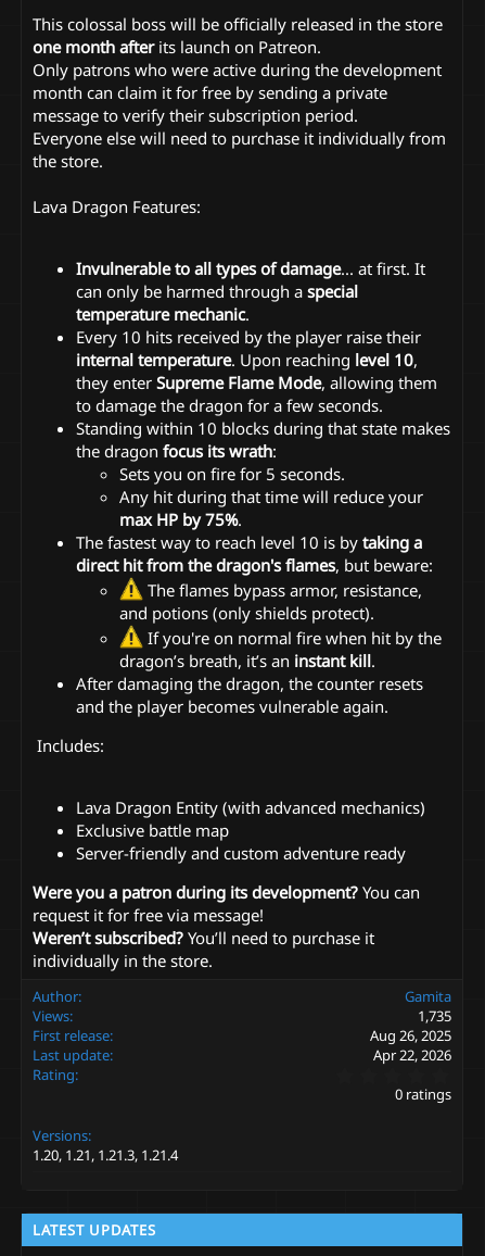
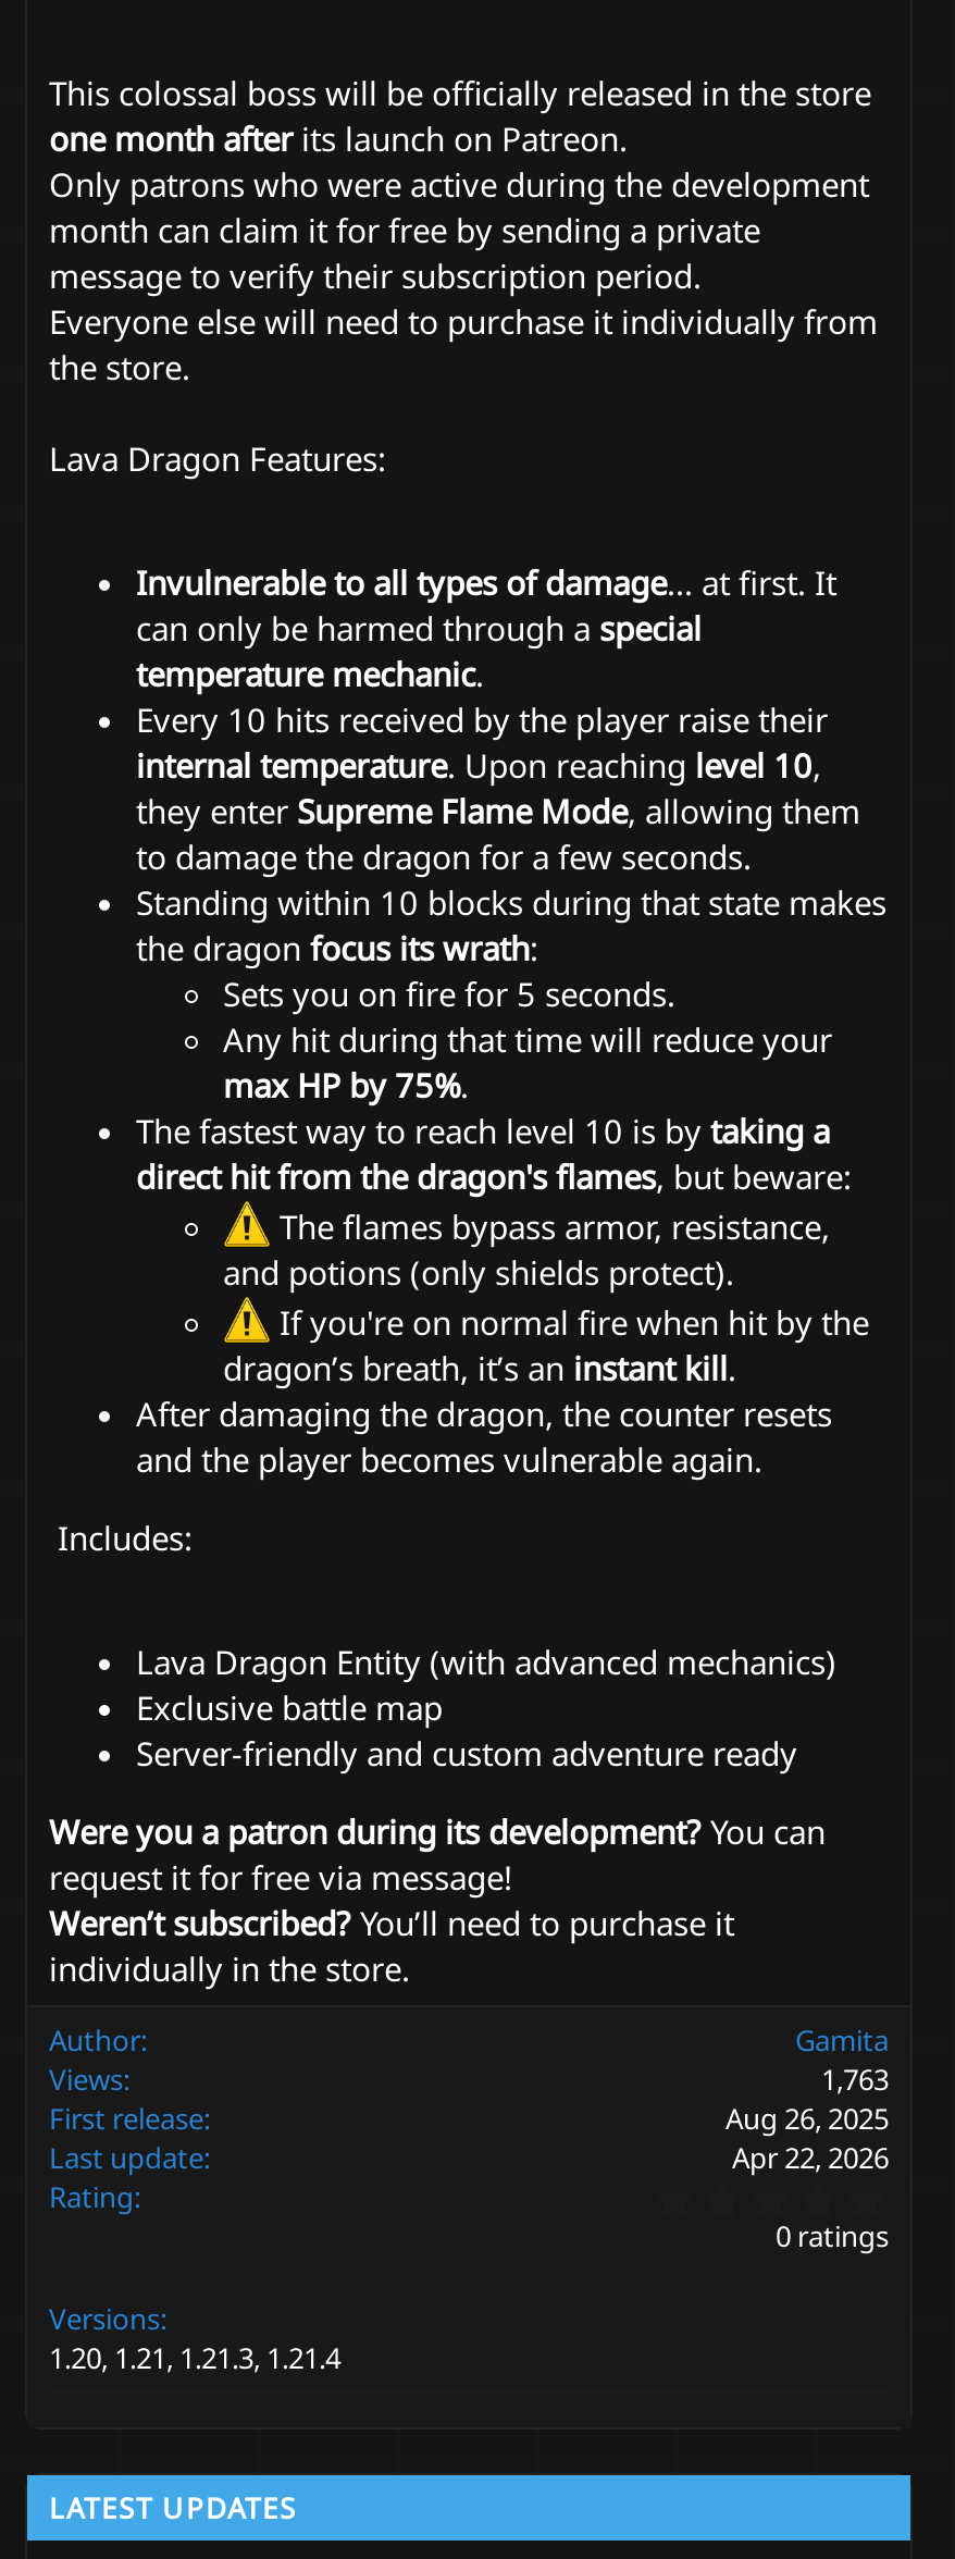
- 1,735
+ 1,763
